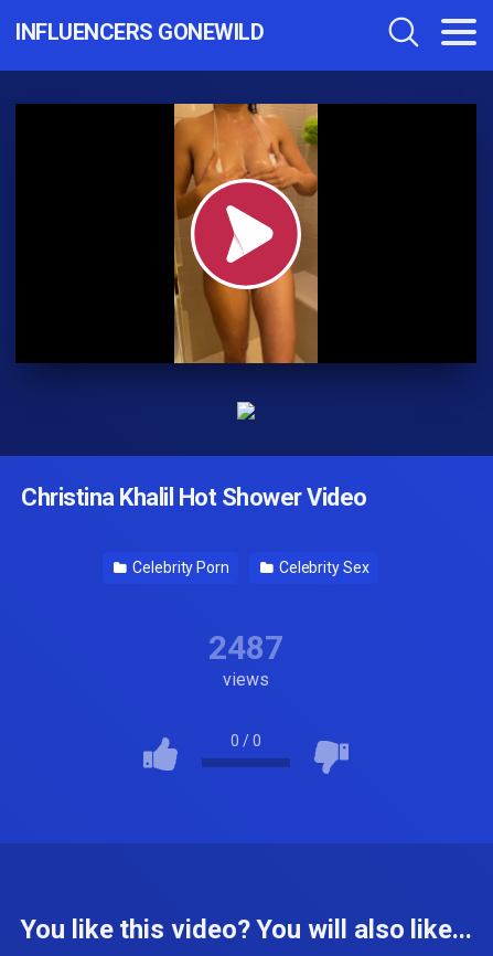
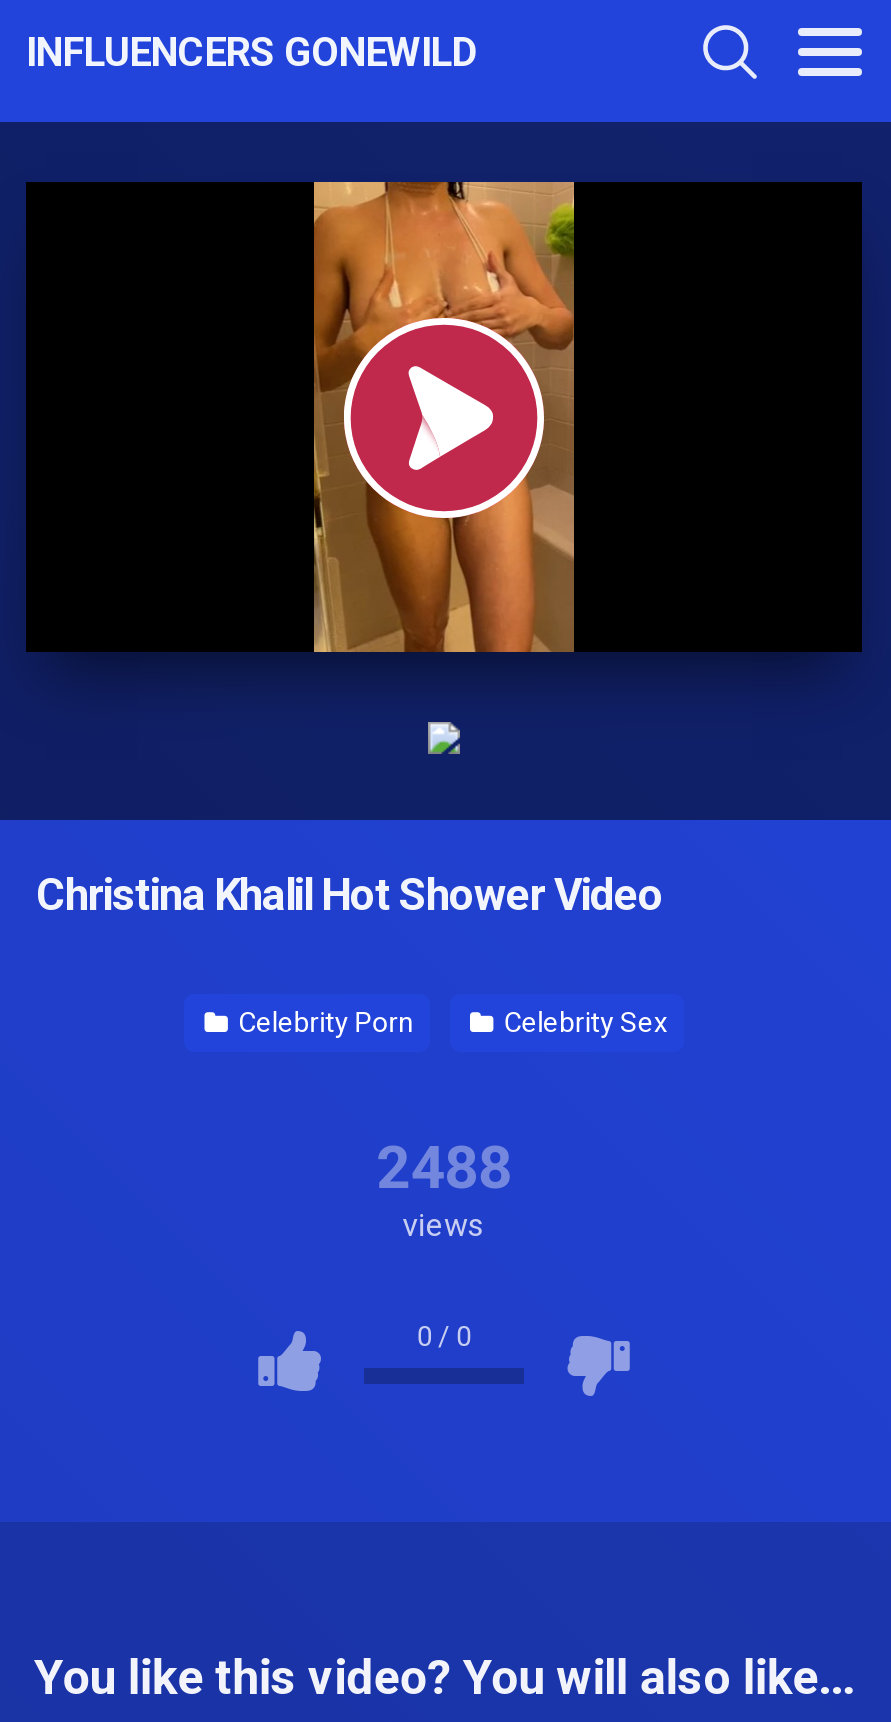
- 2487
+ 2488
